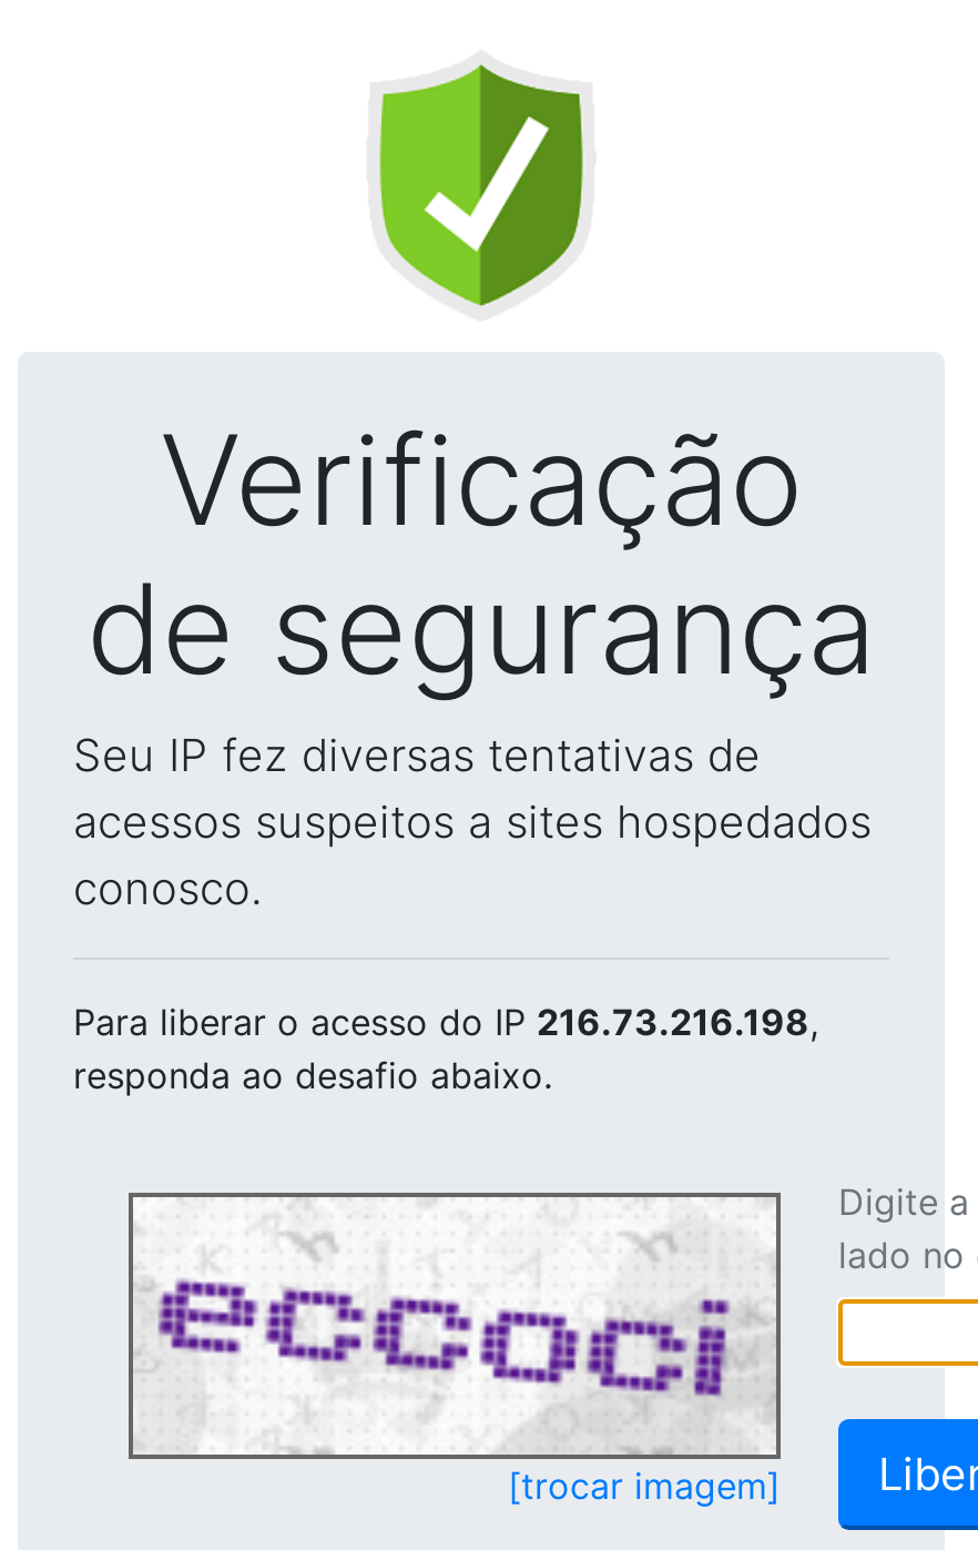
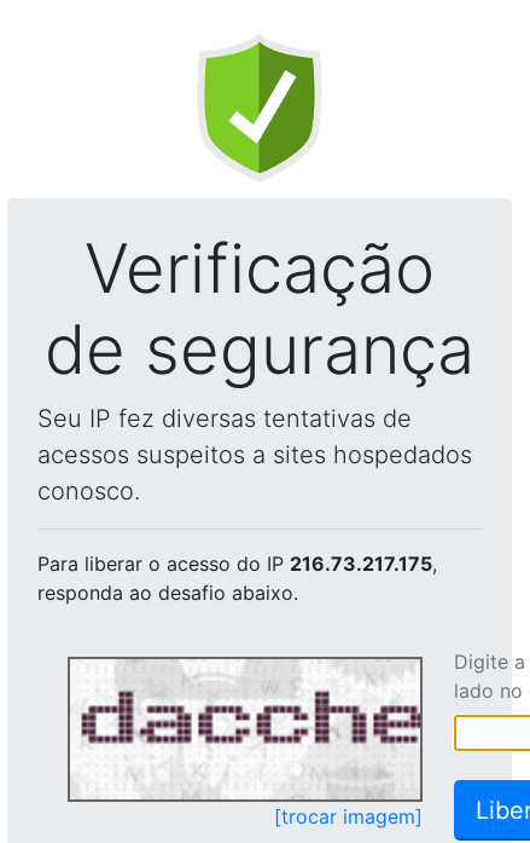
- Para liberar o acesso do IP 216.73.216.198,
+ Para liberar o acesso do IP 216.73.217.175,

- [image]
+ [image]
